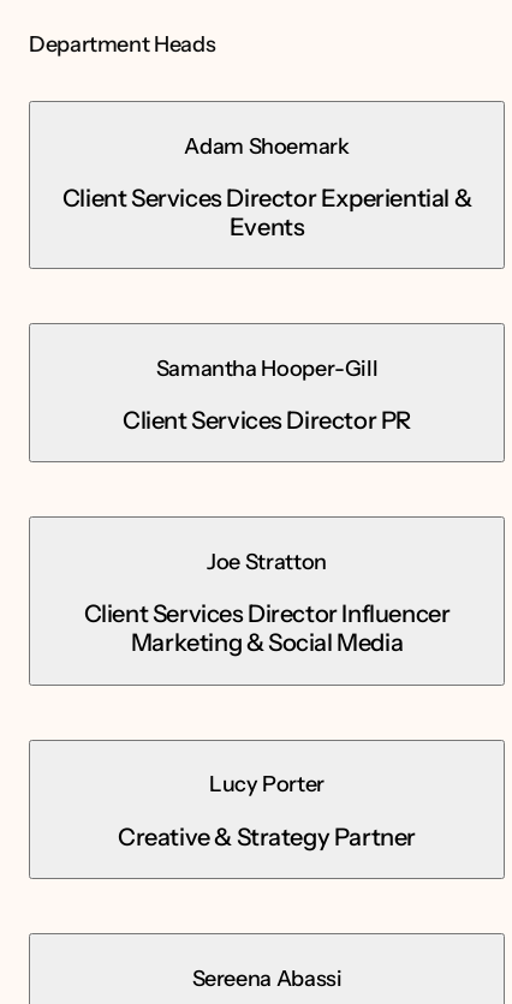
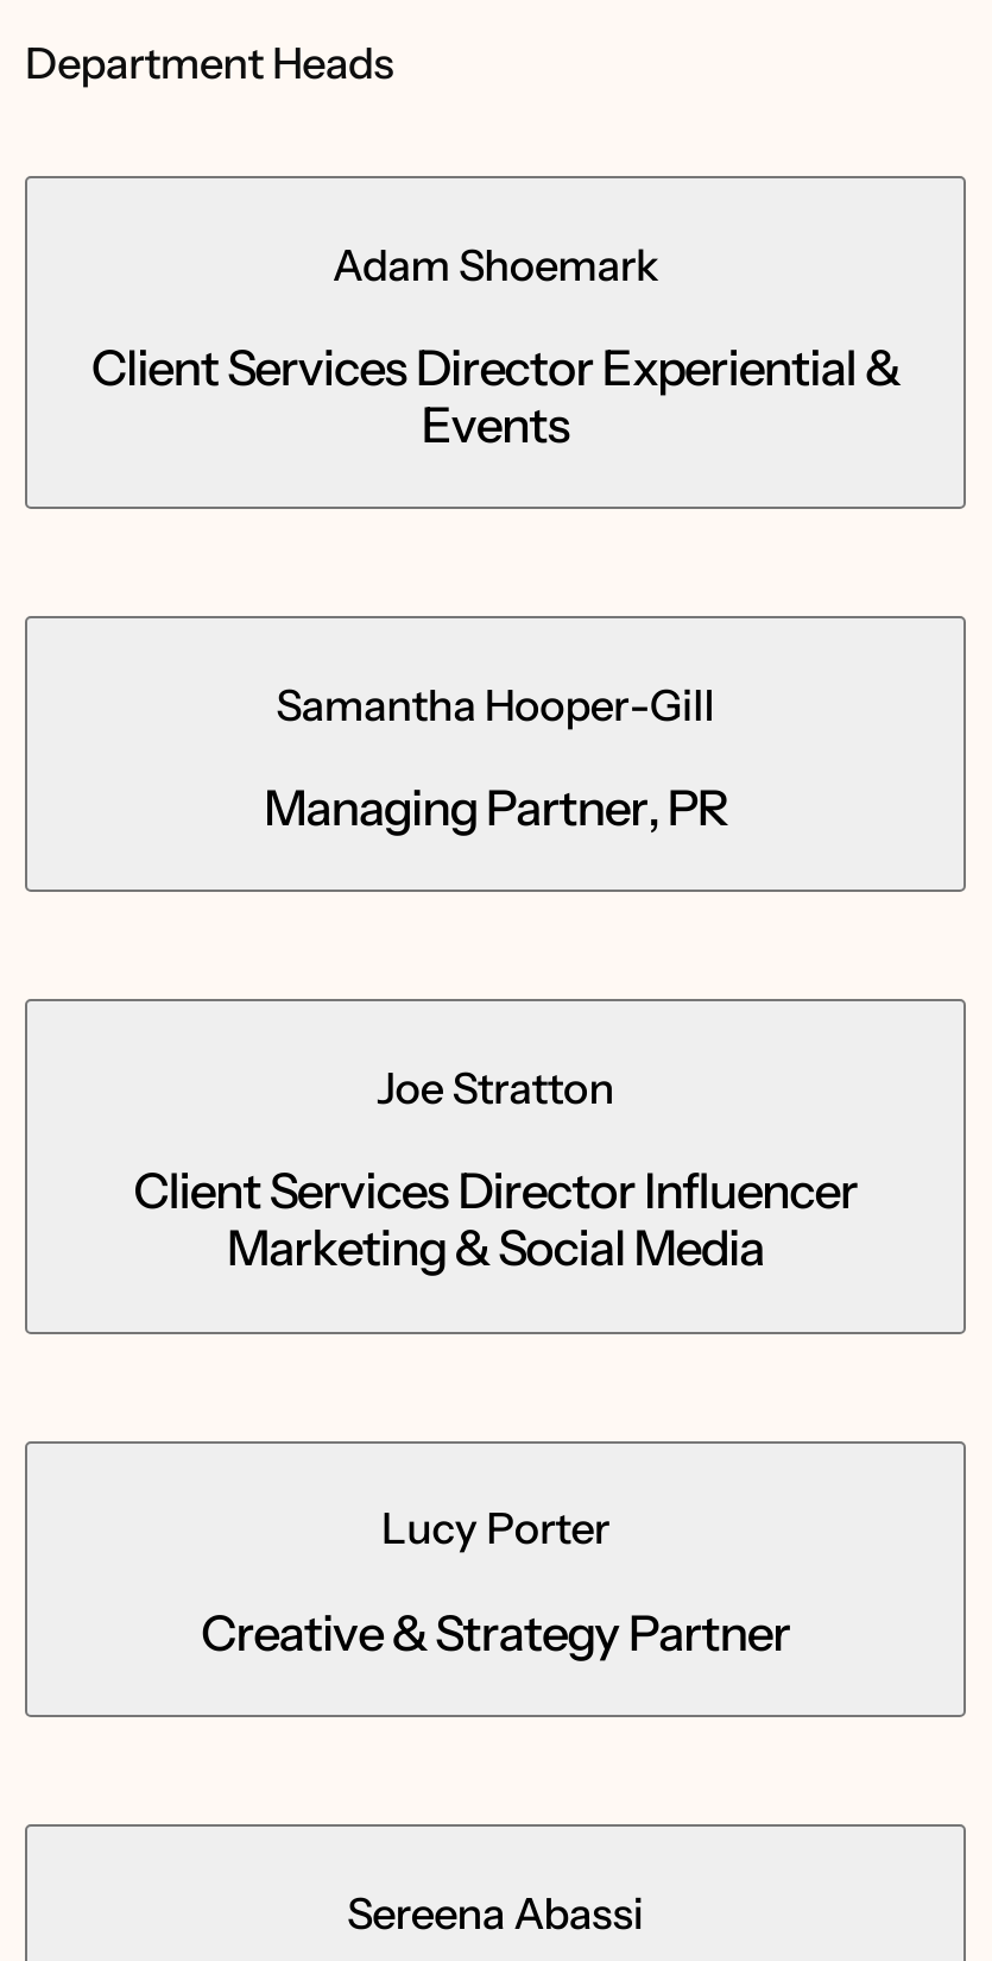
- Client Services Director PR
+ Managing Partner, PR
